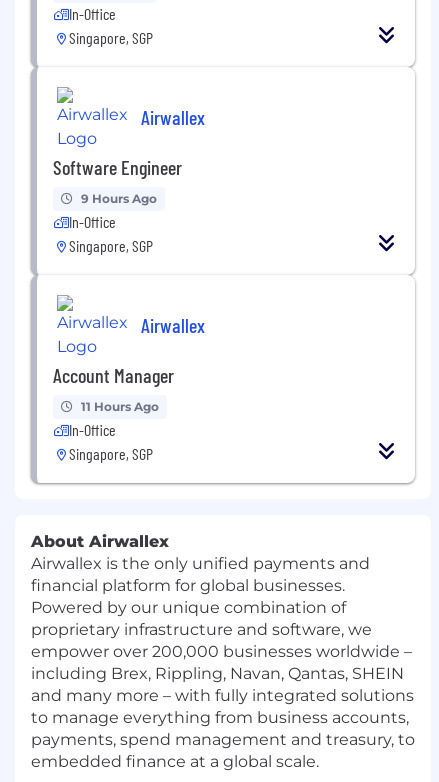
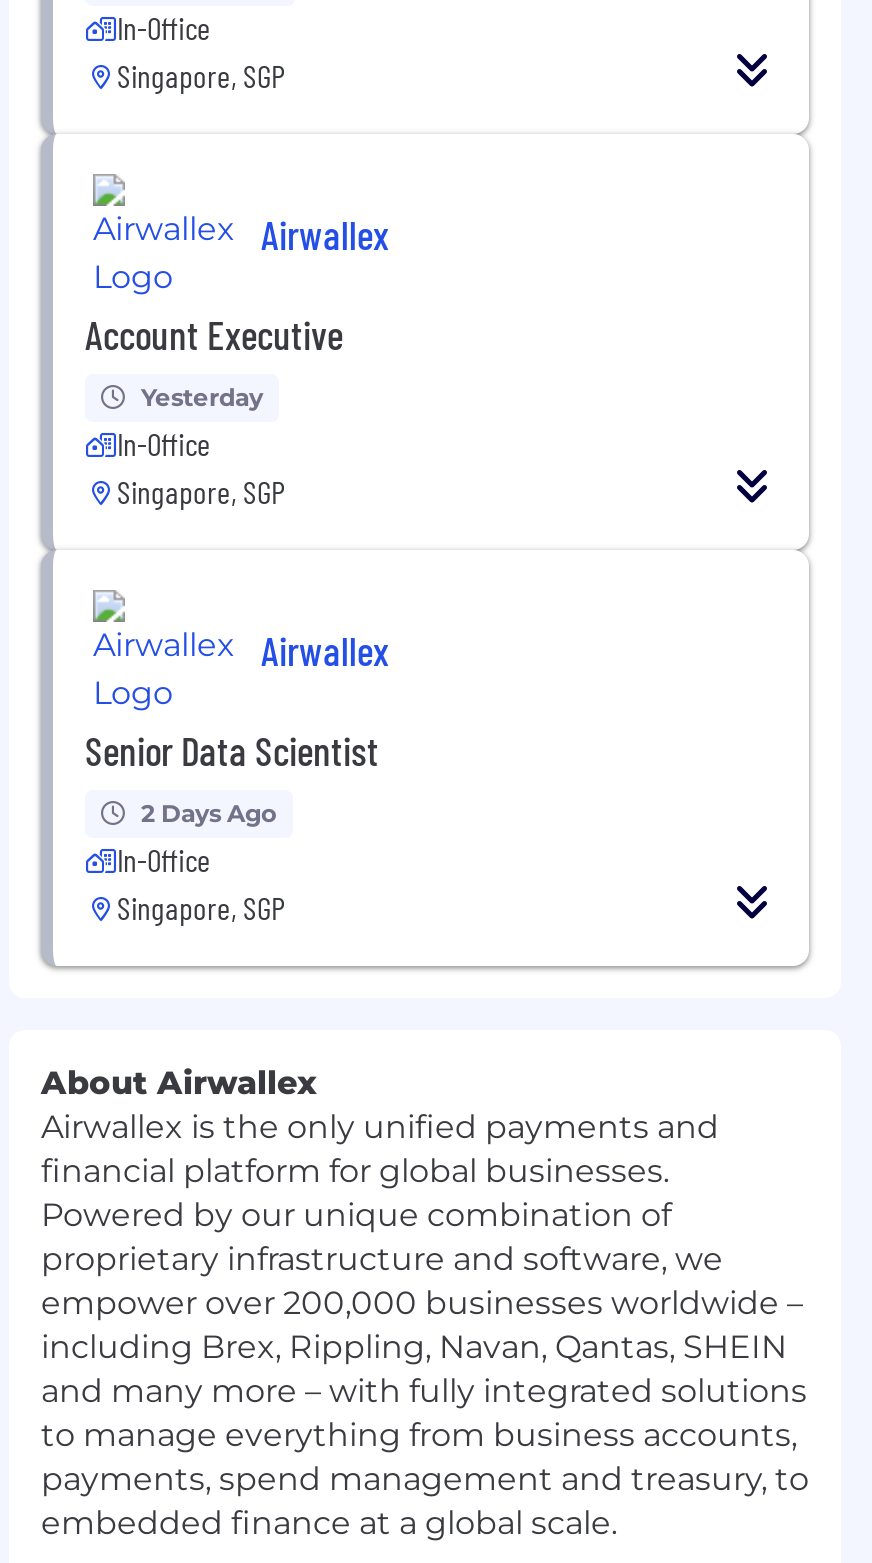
- Software Engineer
+ Account Executive

- 9 Hours Ago
+ Yesterday

- Account Manager
+ Senior Data Scientist

- 11 Hours Ago
+ 2 Days Ago
